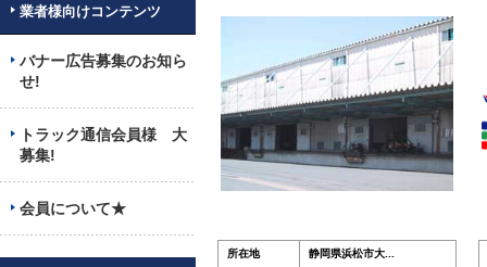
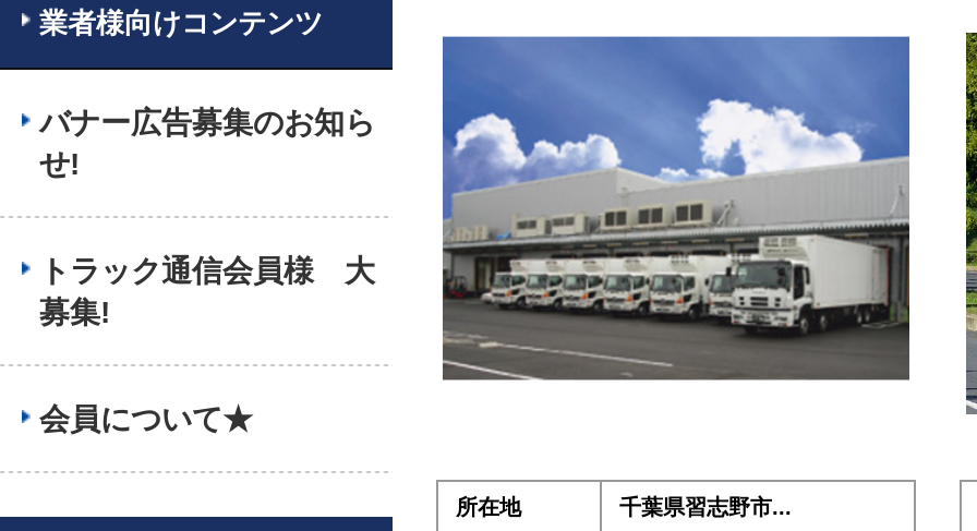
- [image]
+ [image]

- 静岡県浜松市大...
+ 千葉県習志野市...
